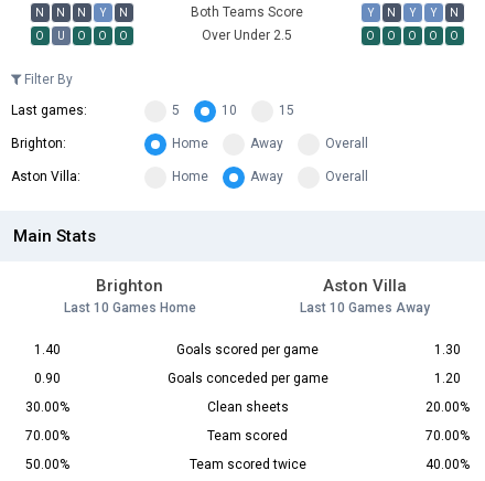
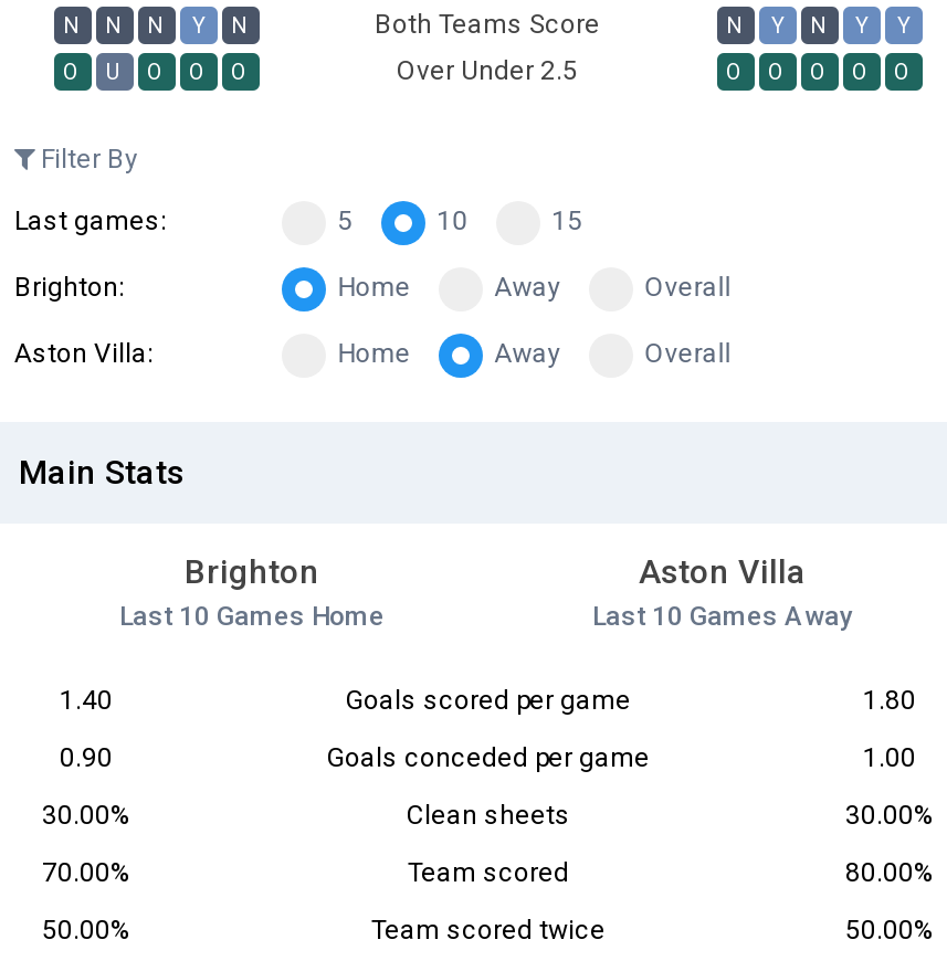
- N

+ N

- 1.30
+ 1.80

- 1.20
+ 1.00

- 20.00%
+ 30.00%

- 70.00%
+ 80.00%

- 40.00%
+ 50.00%
